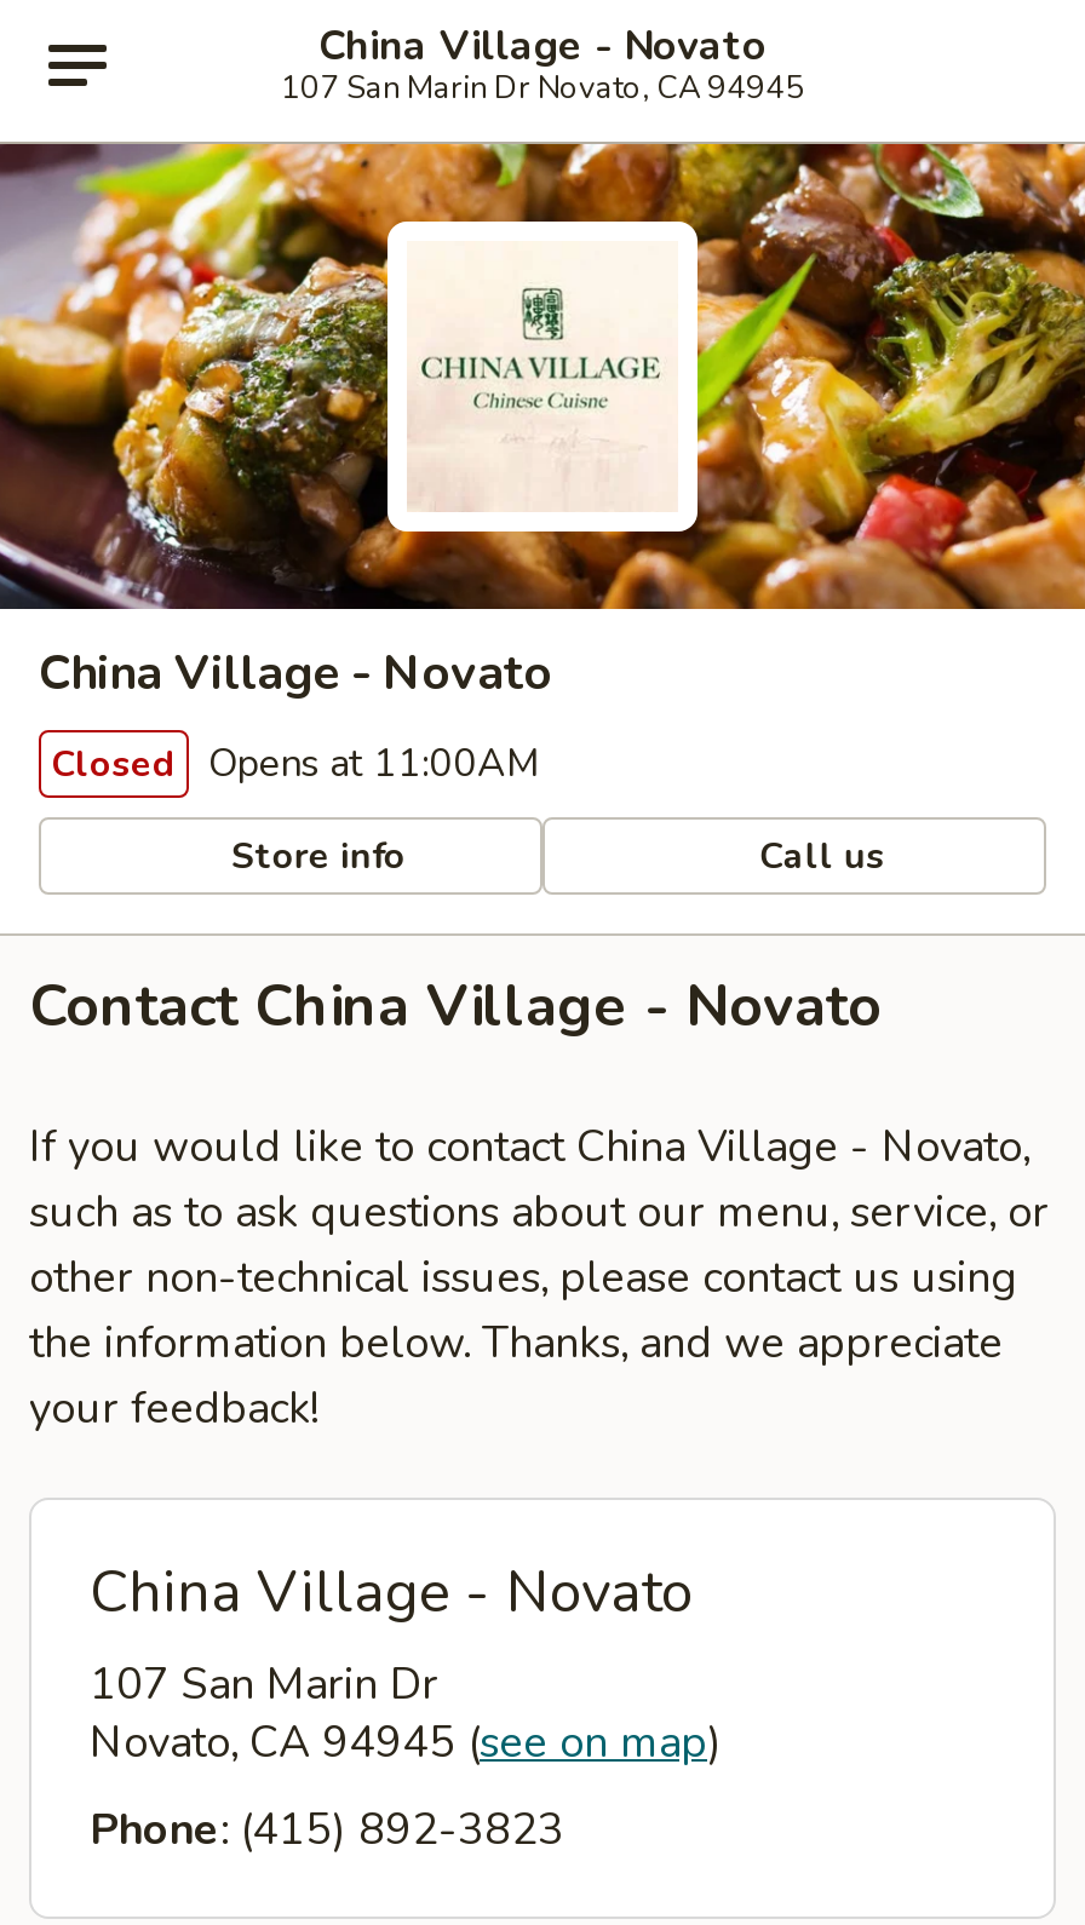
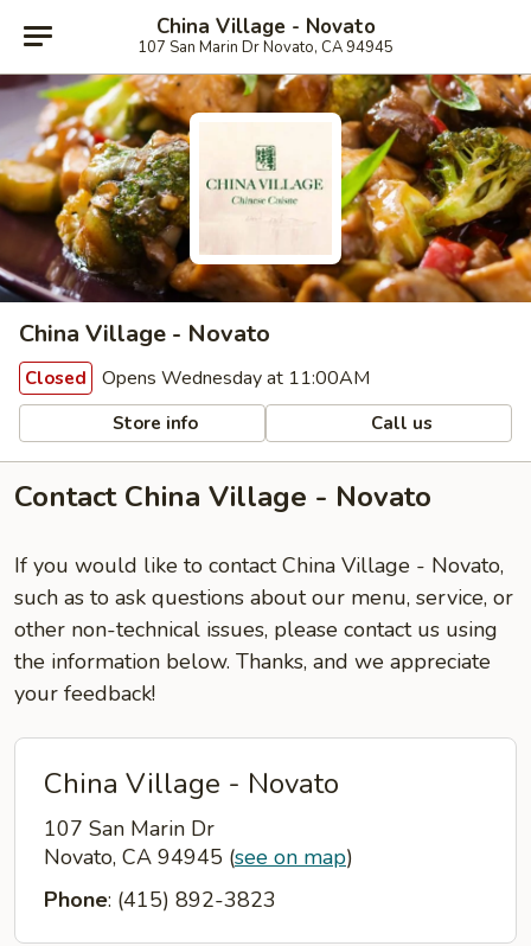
- Closed Opens at 11:00AM
+ Closed Opens Wednesday at 11:00AM
